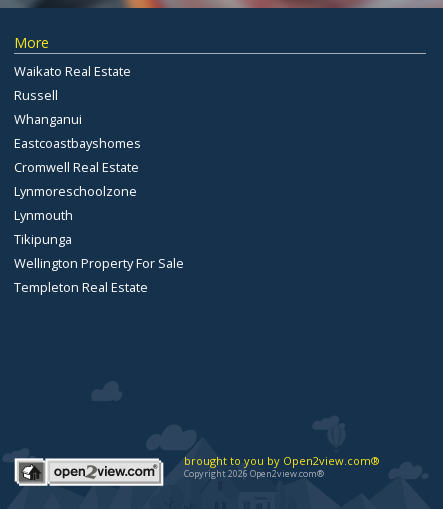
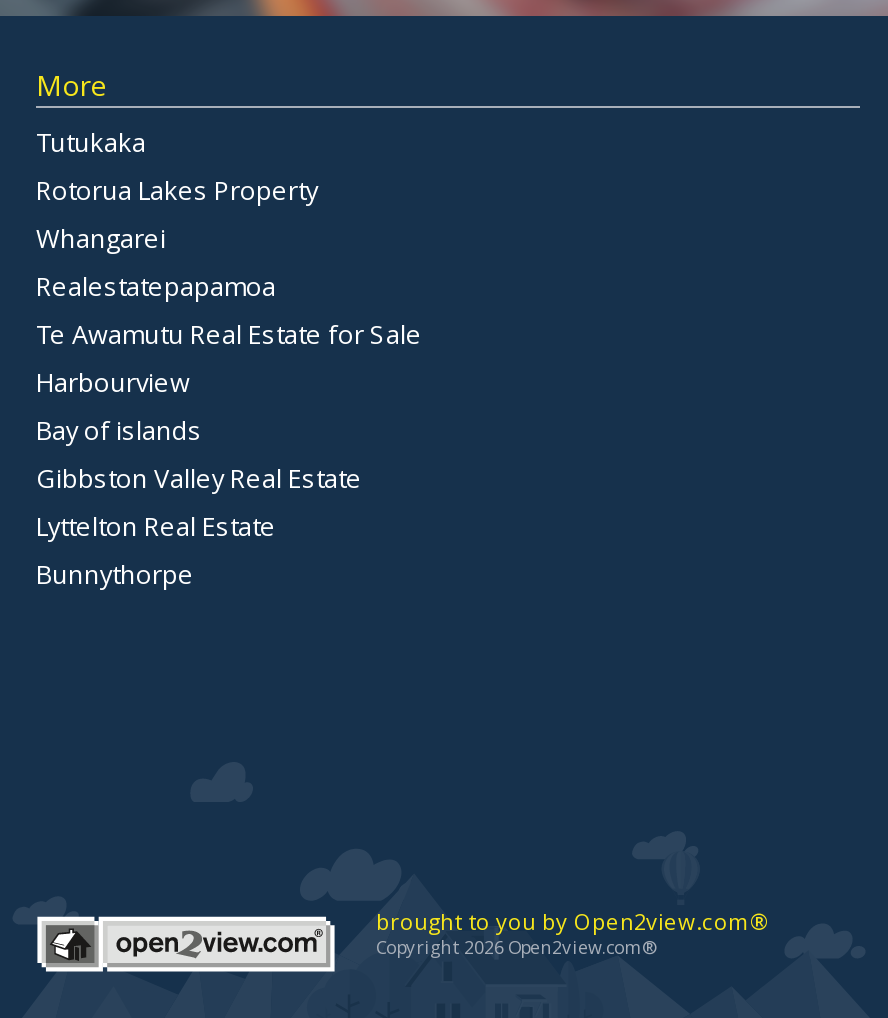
- Waikato Real Estate
- Russell
- Whanganui
- Eastcoastbayshomes
- Cromwell Real Estate
- Lynmoreschoolzone
- Lynmouth
- Tikipunga
- Wellington Property For Sale
- Templeton Real Estate
+ Tutukaka
+ Rotorua Lakes Property
+ Whangarei
+ Realestatepapamoa
+ Te Awamutu Real Estate for Sale
+ Harbourview
+ Bay of islands
+ Gibbston Valley Real Estate
+ Lyttelton Real Estate
+ Bunnythorpe
